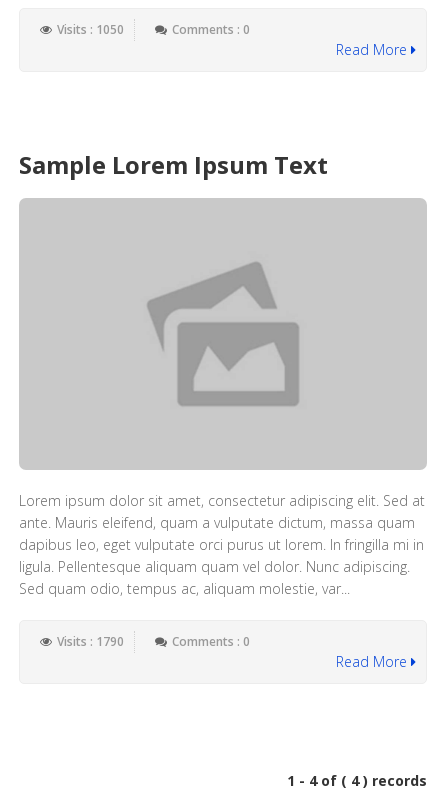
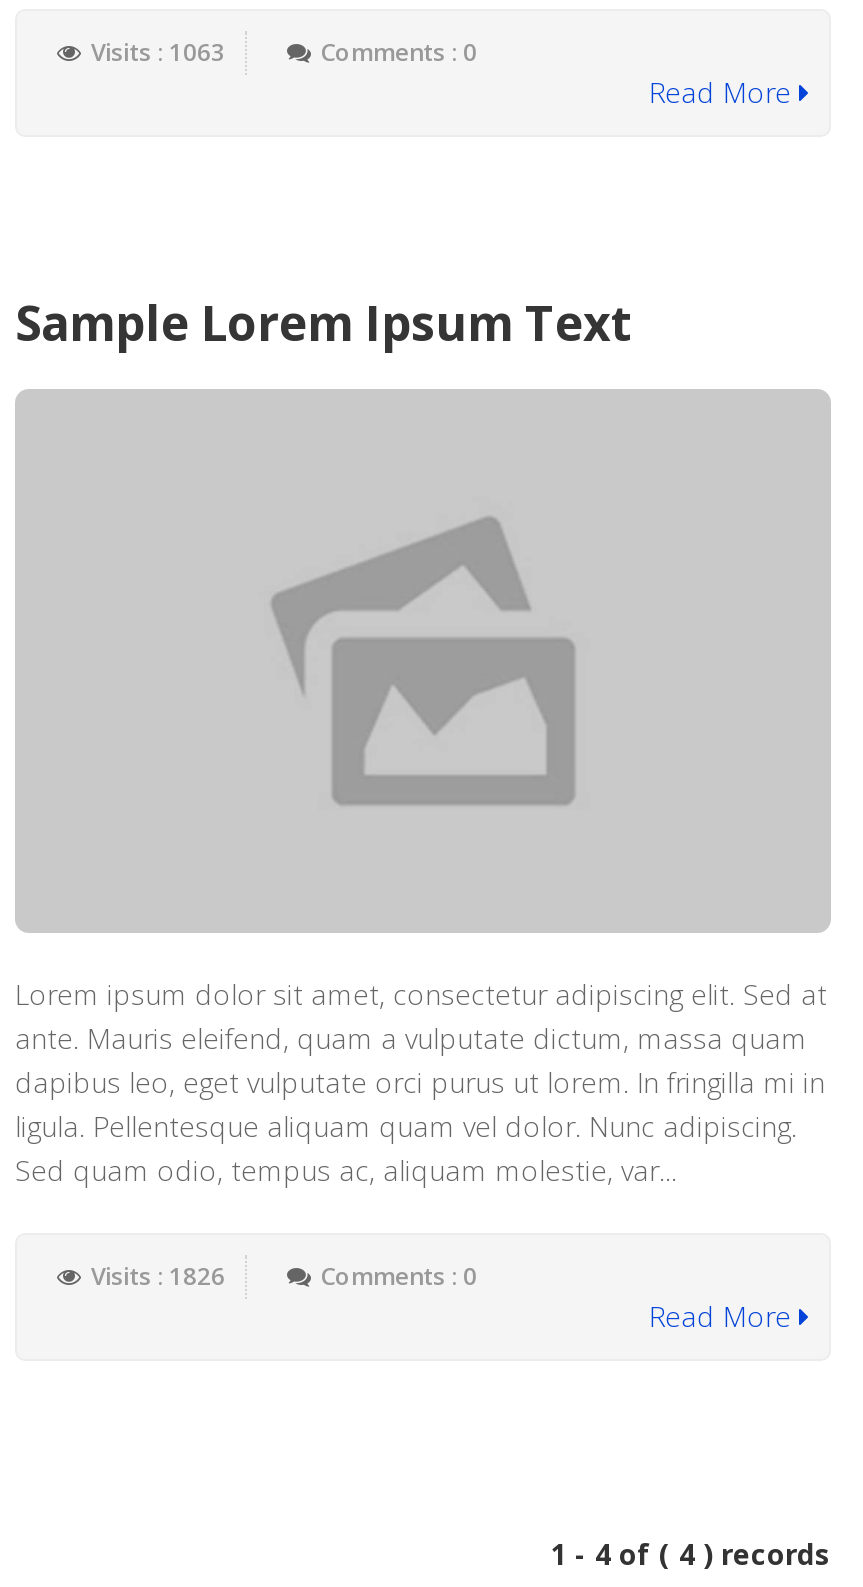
- Visits : 1050
+ Visits : 1063

- Visits : 1790
+ Visits : 1826
